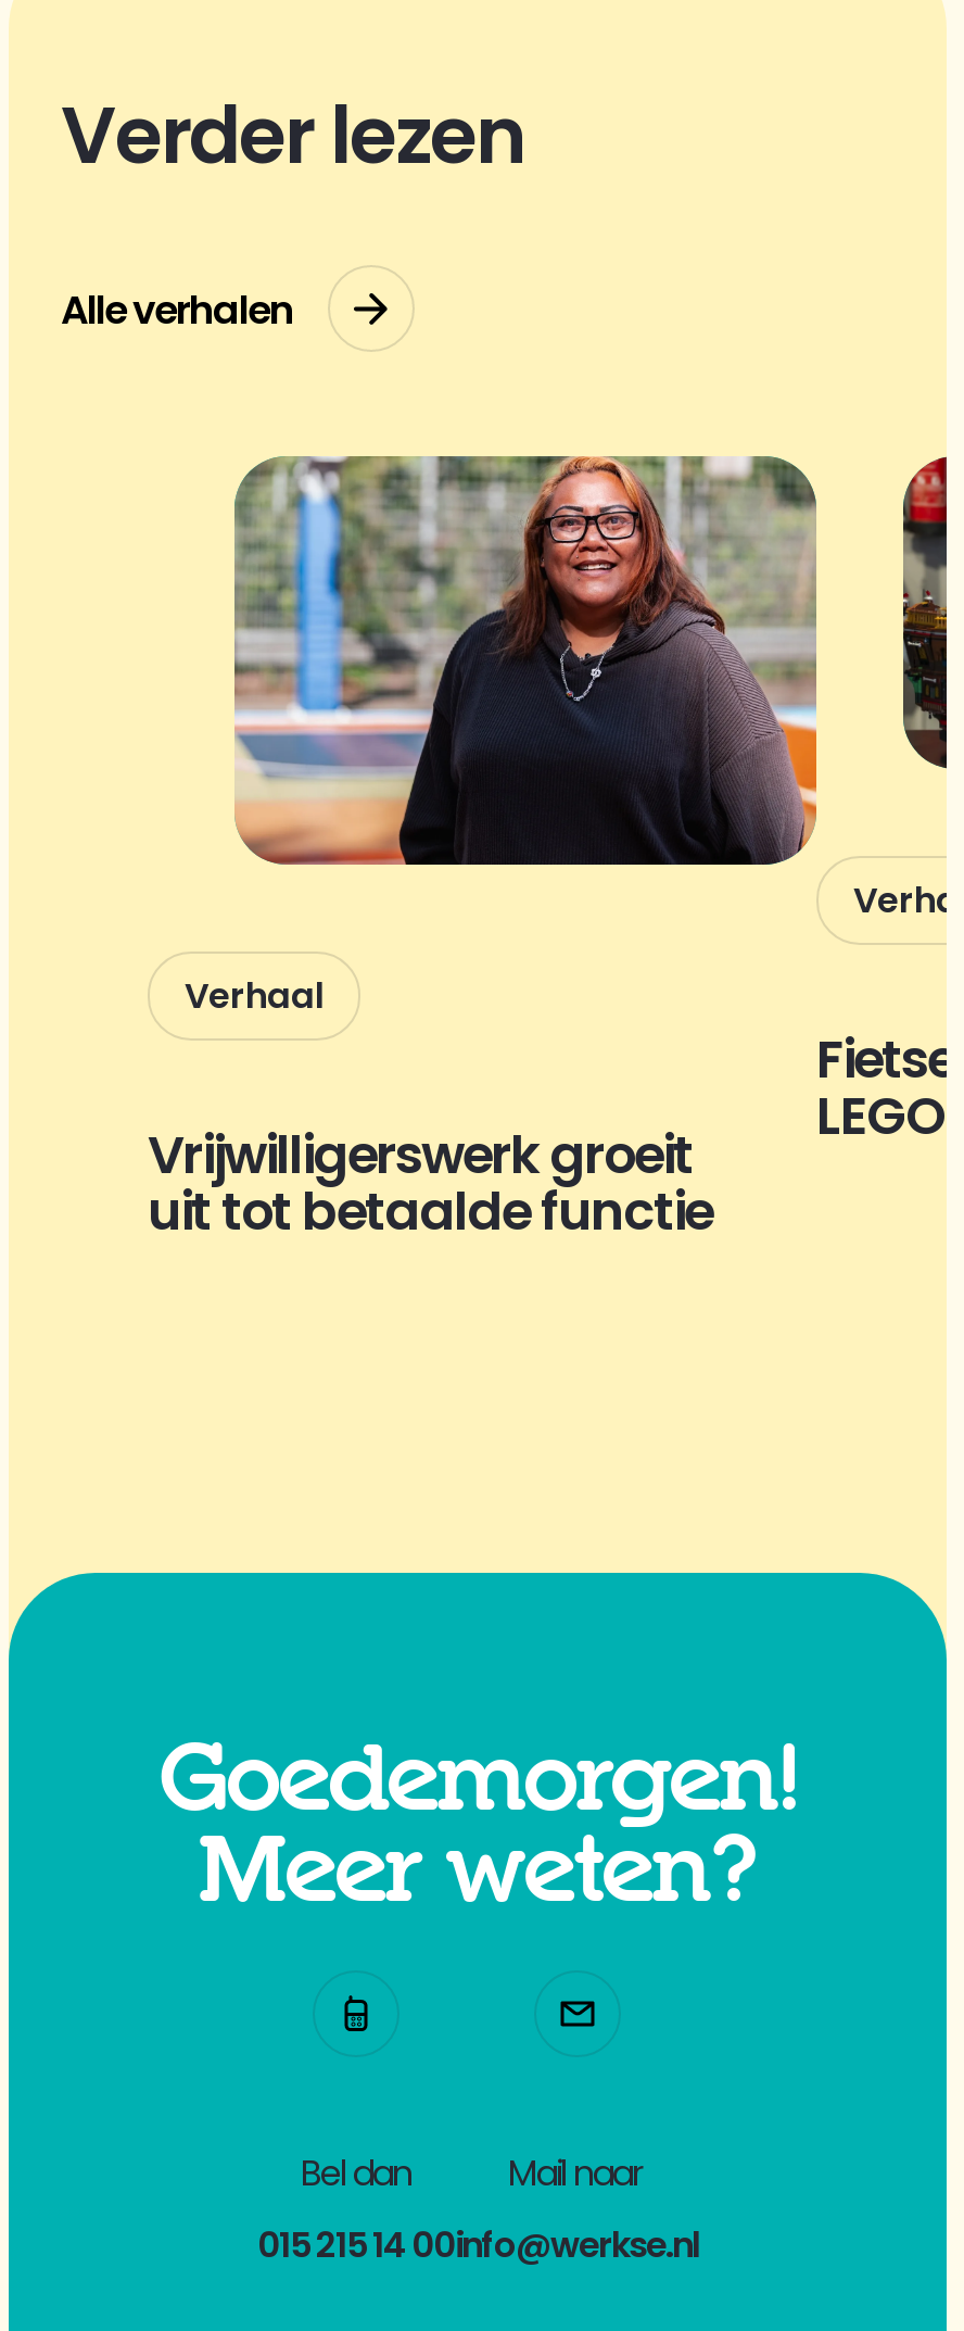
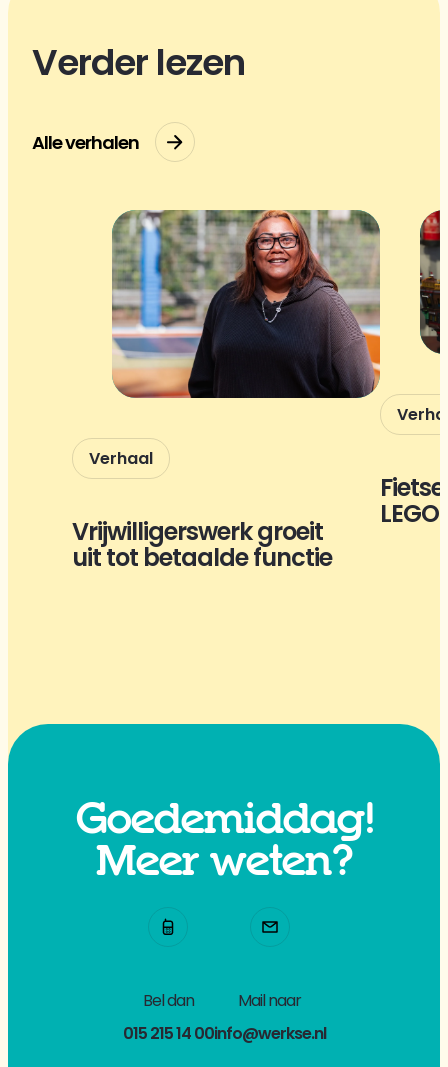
- Goedemorgen!
+ Goedemiddag!
